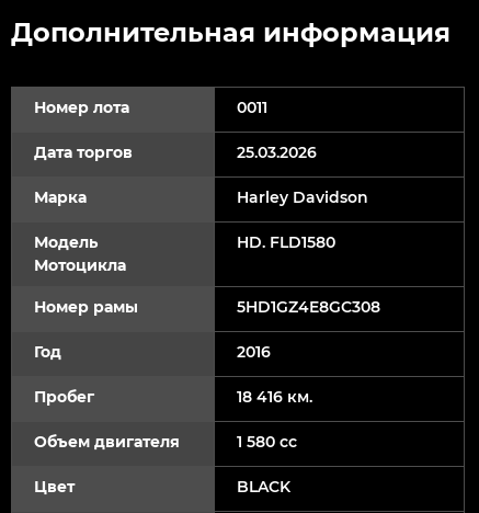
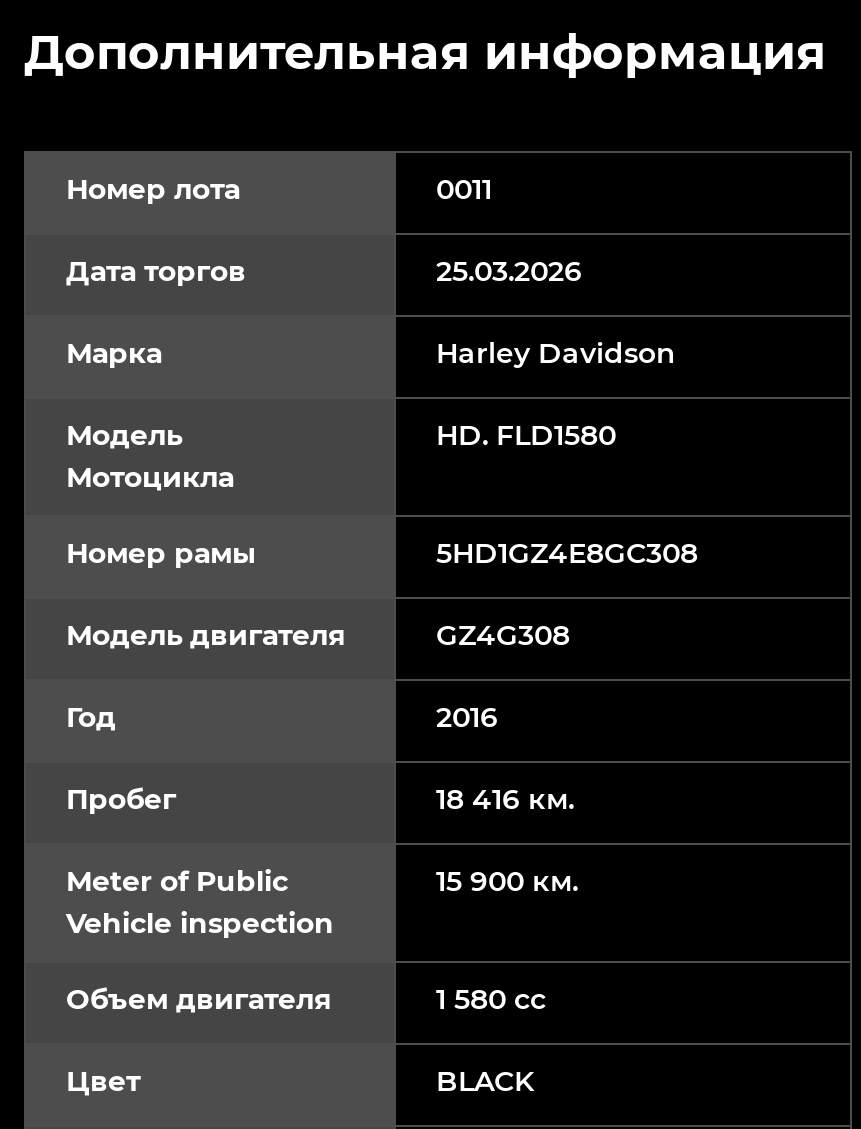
+ Модель двигателя
+ GZ4G308

+ Meter of Public
+ Vehicle inspection

+ 15 900 км.
